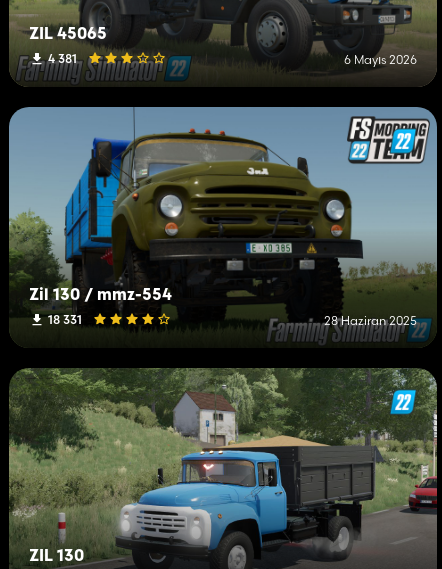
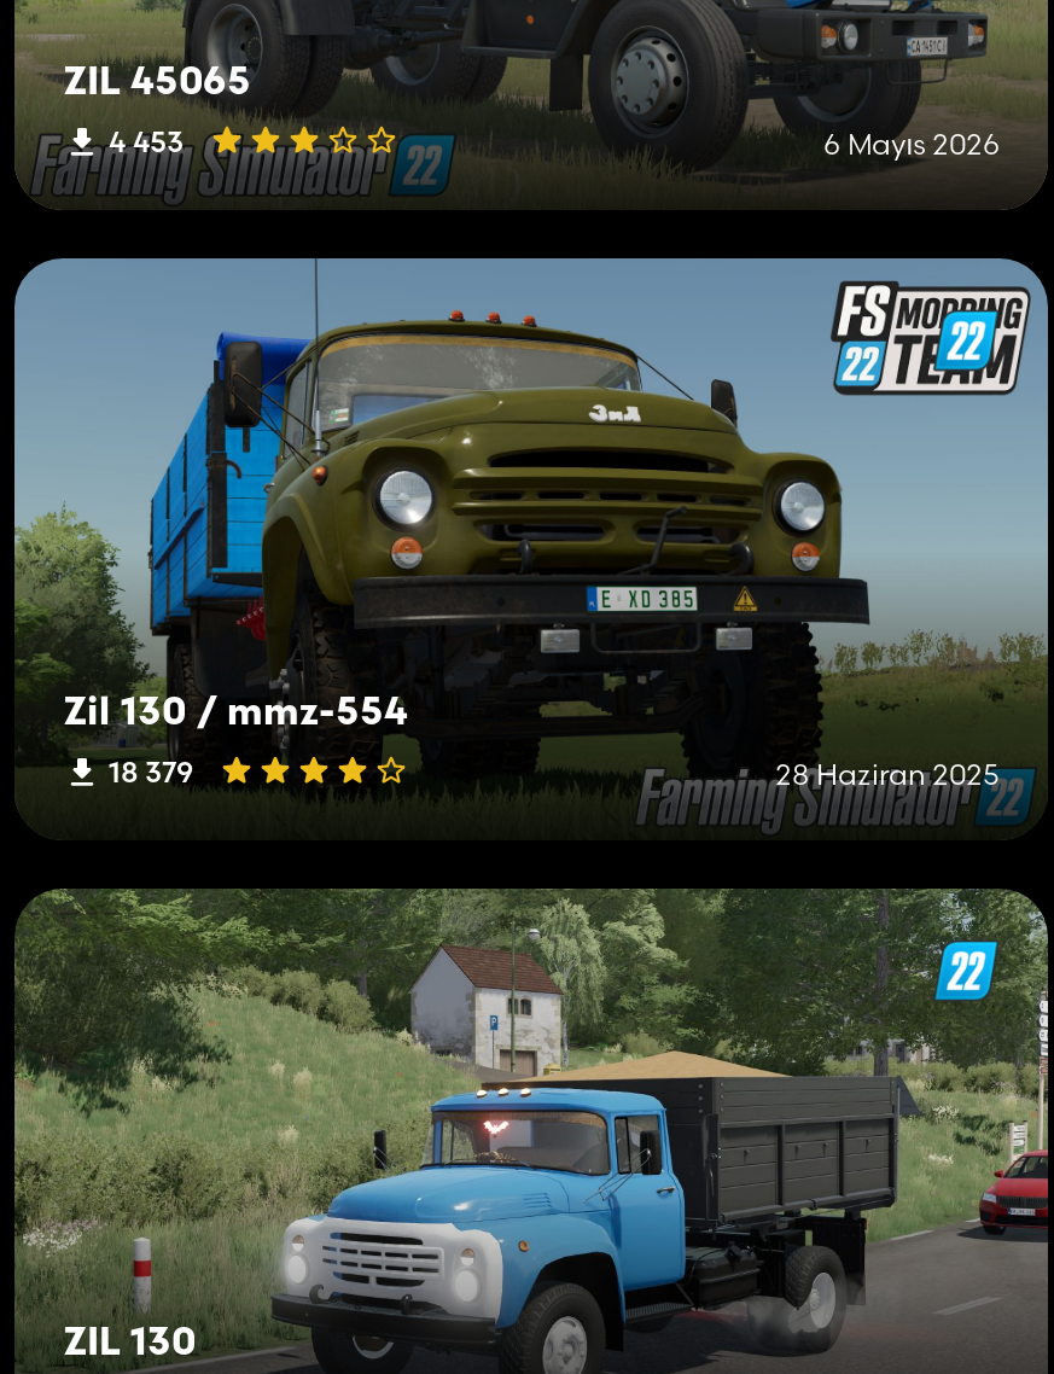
- 4 381
+ 4 453

- 18 331
+ 18 379
